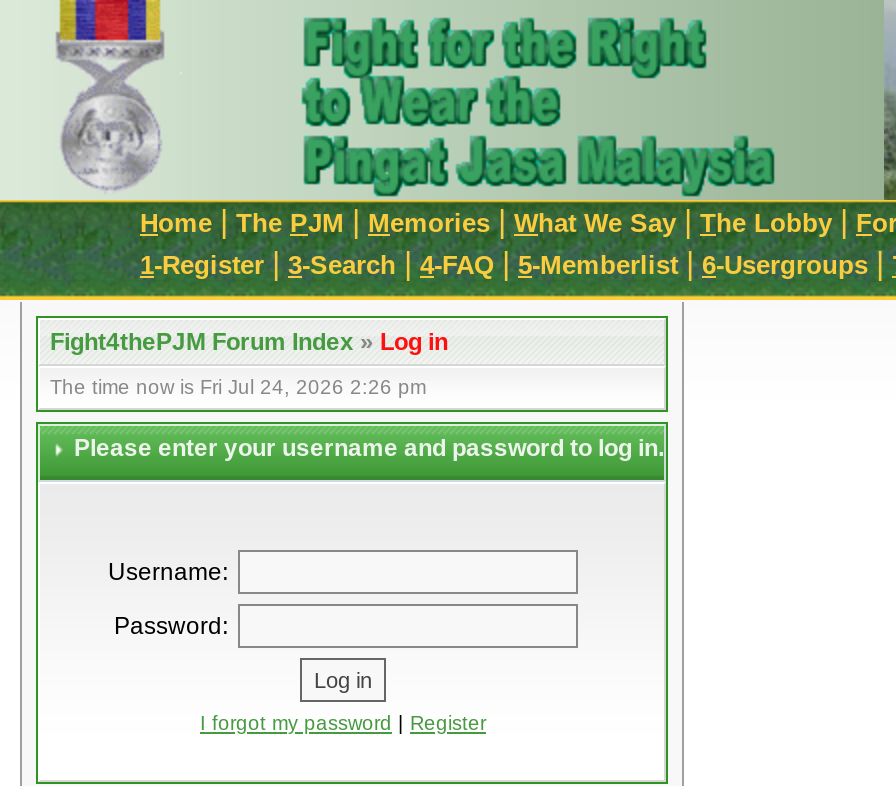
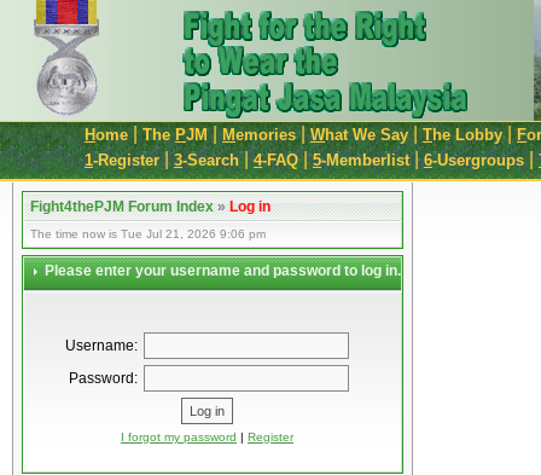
- The time now is Fri Jul 24, 2026 2:26 pm
+ The time now is Tue Jul 21, 2026 9:06 pm
